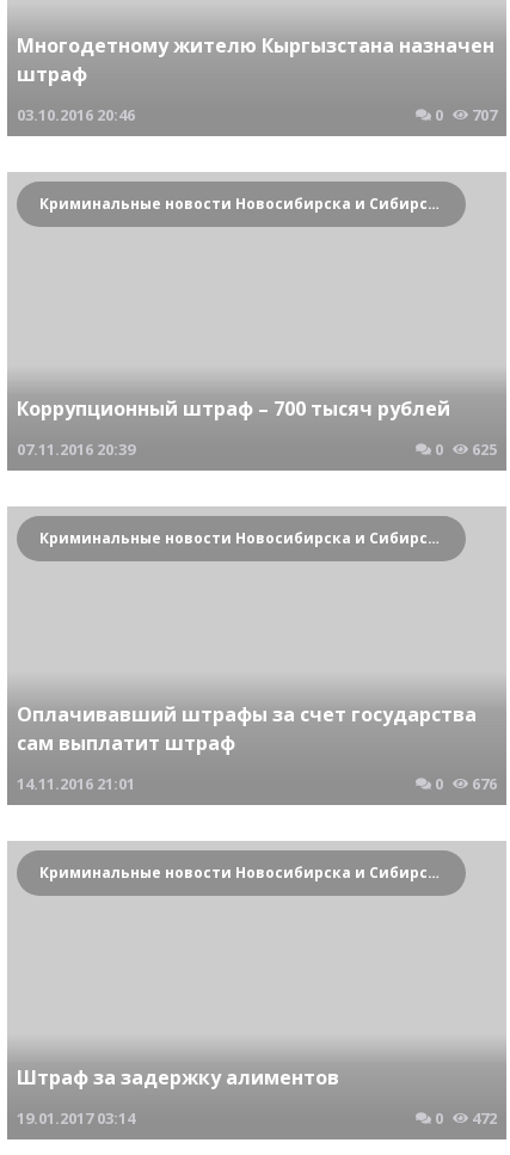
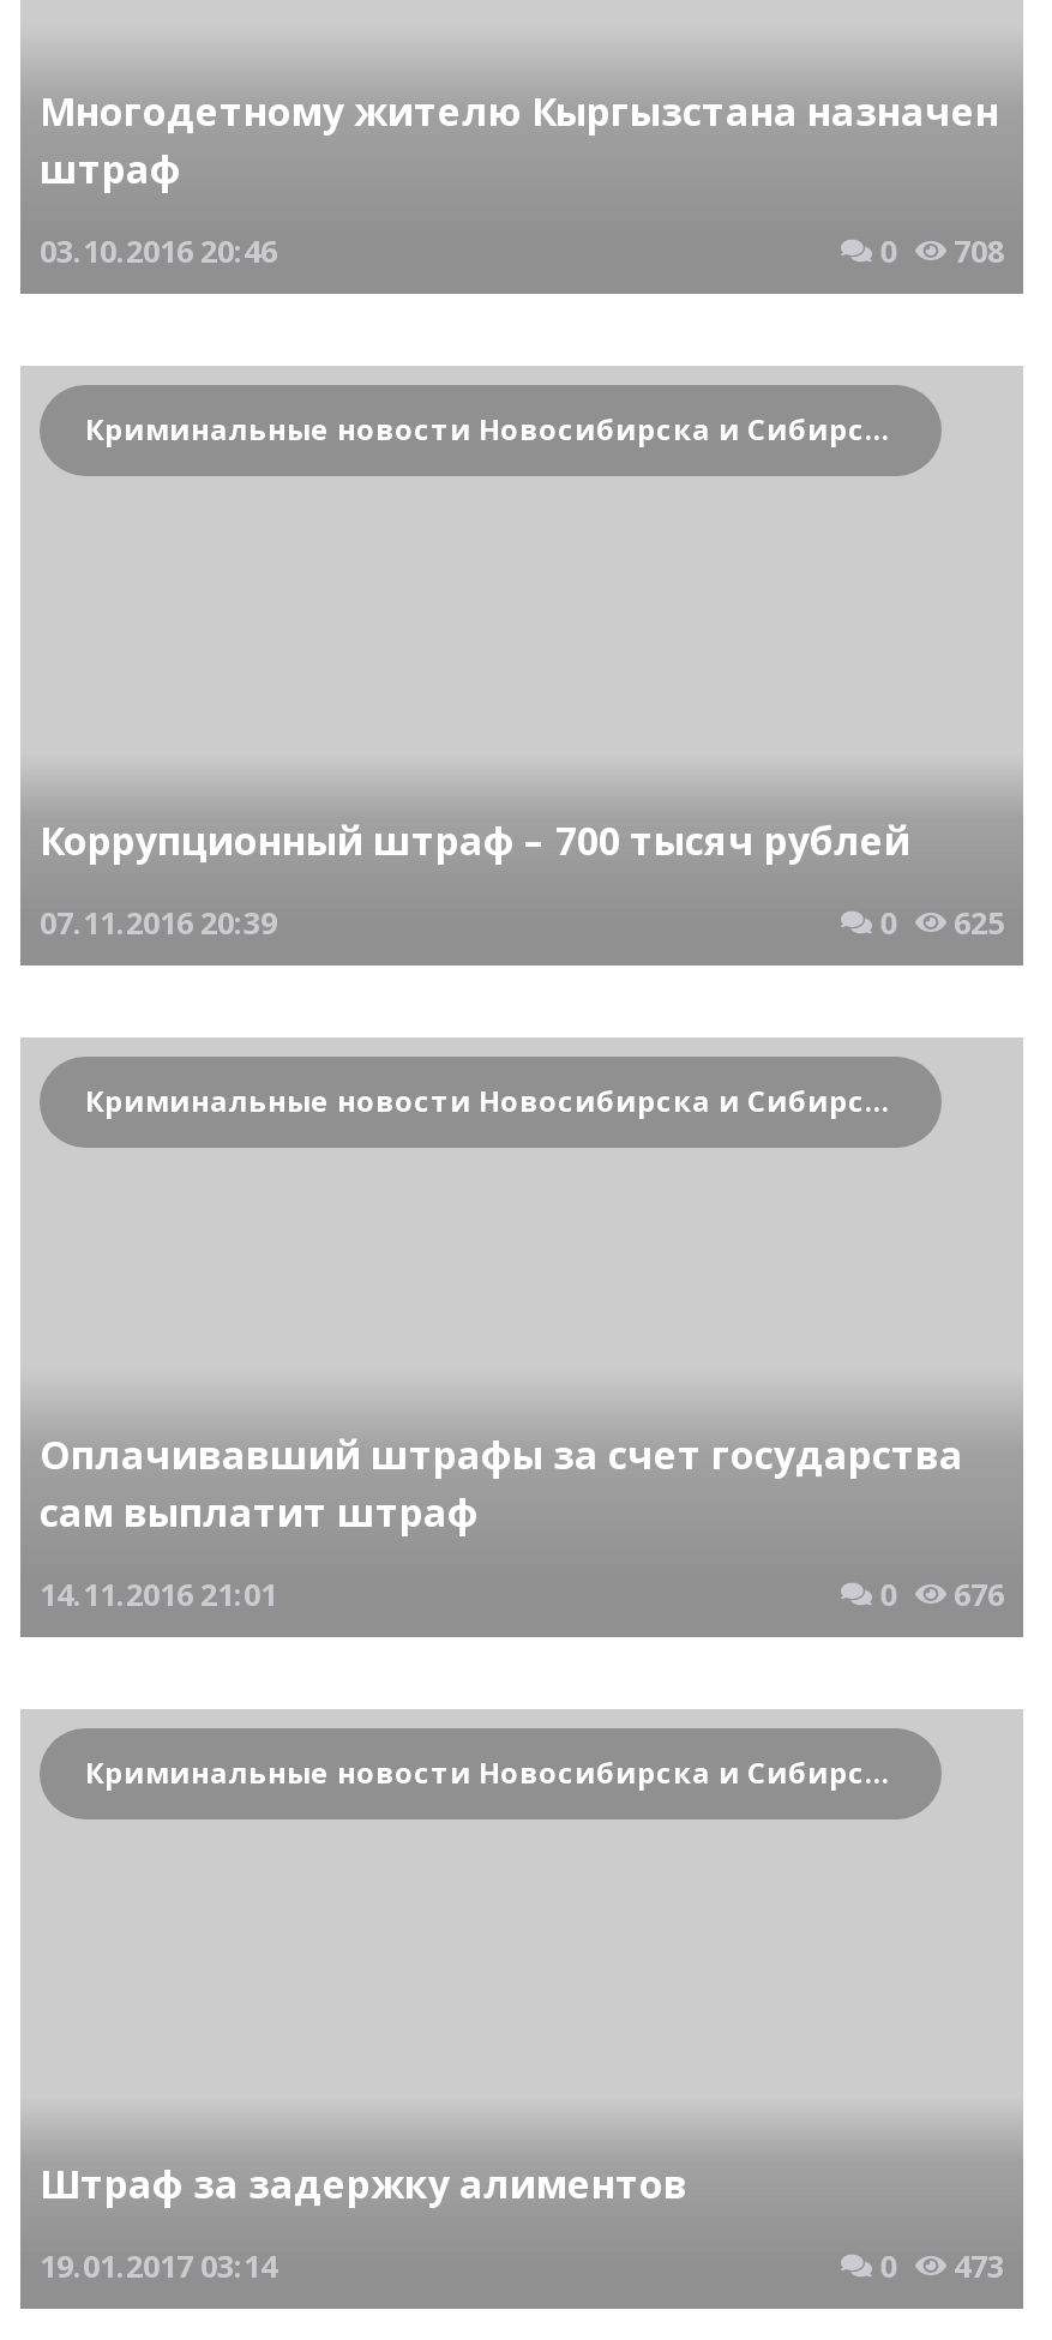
- 0 707
+ 0 708

- 0 472
+ 0 473
